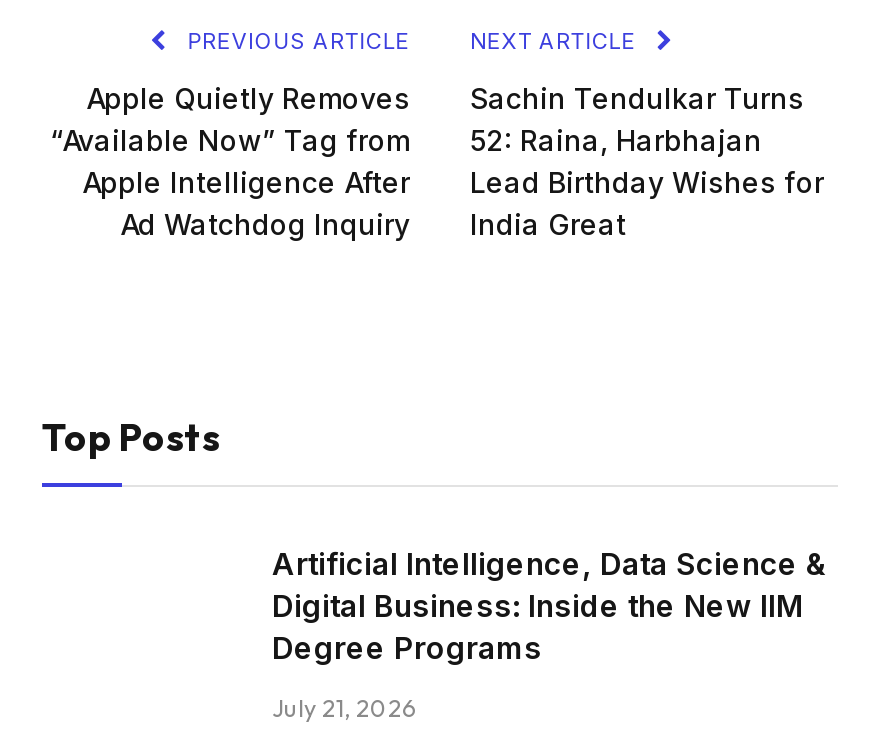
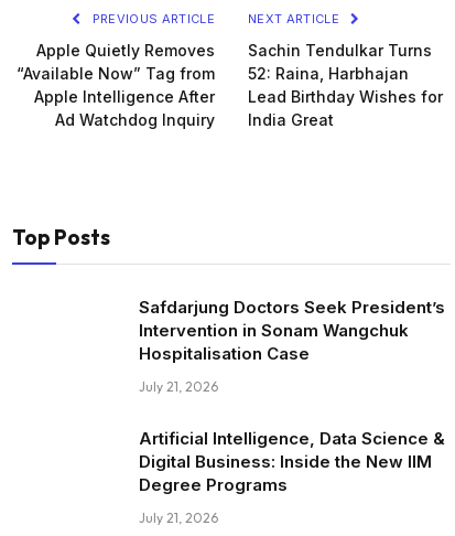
+ Safdarjung Doctors Seek President’s
+ Intervention in Sonam Wangchuk
+ Hospitalisation Case
+ July 21, 2026
